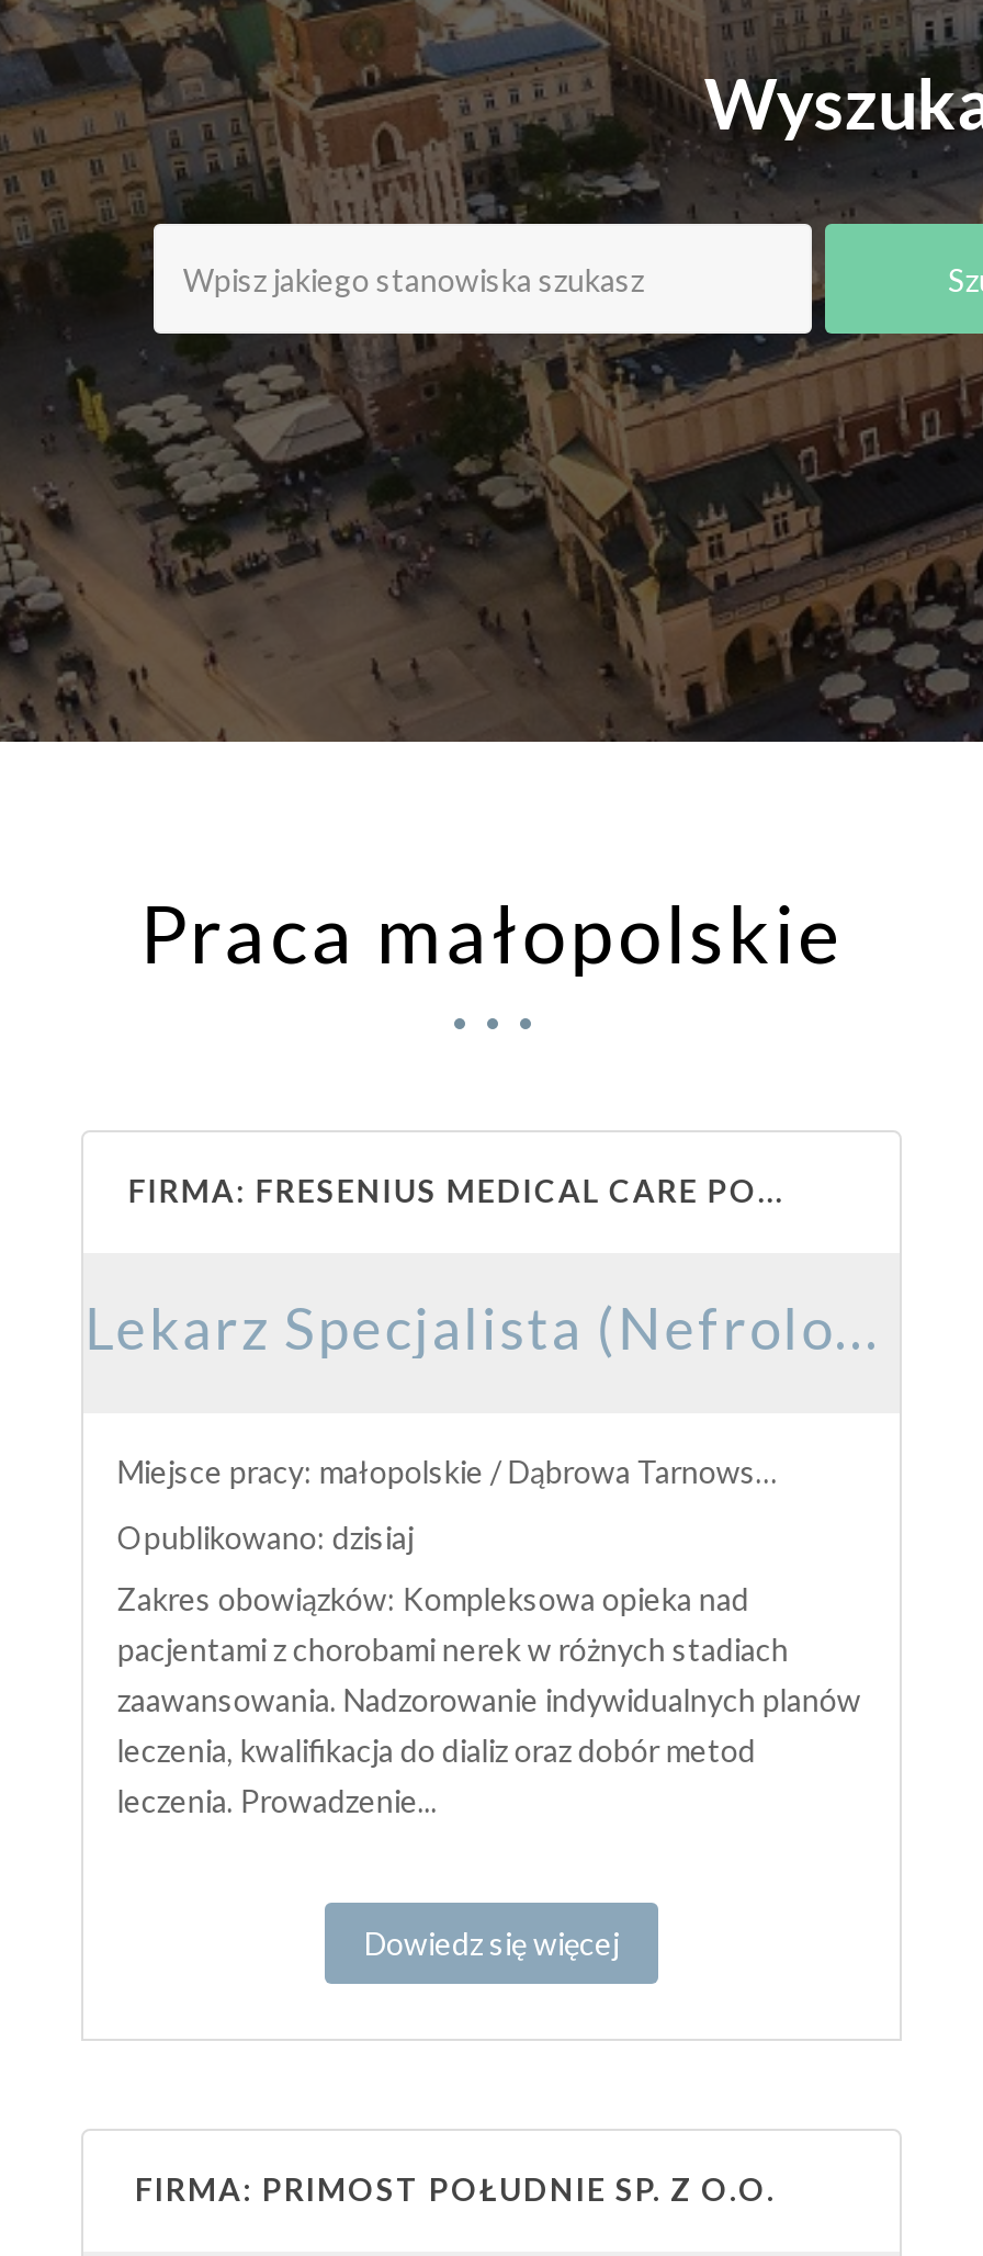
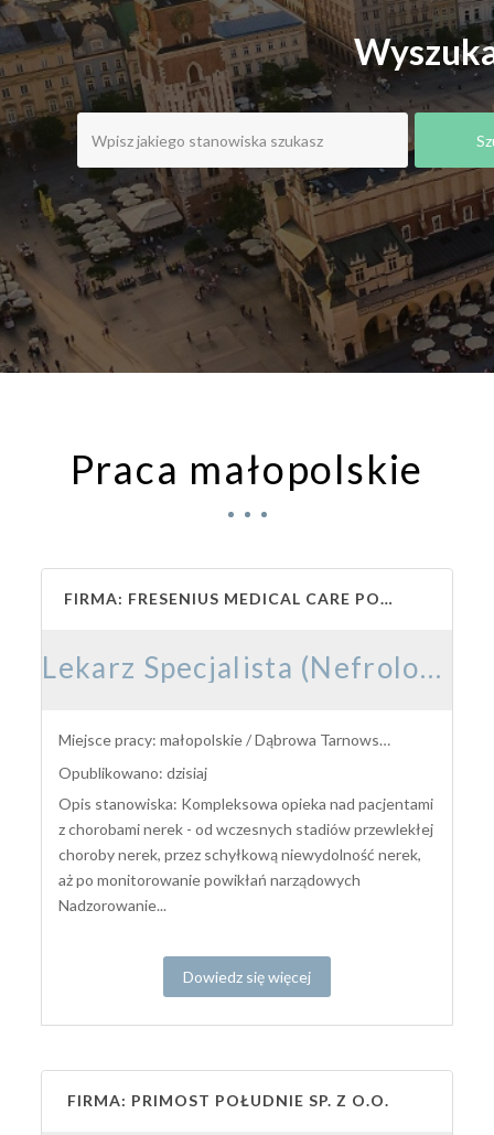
- Zakres obowiązków: Kompleksowa opieka nad
- pacjentami z chorobami nerek w różnych stadiach
- zaawansowania. Nadzorowanie indywidualnych planów
- leczenia, kwalifikacja do dializ oraz dobór metod
- leczenia. Prowadzenie...
+ Opis stanowiska: Kompleksowa opieka nad pacjentami
+ z chorobami nerek - od wczesnych stadiów przewlekłej
+ choroby nerek, przez schyłkową niewydolność nerek,
+ aż po monitorowanie powikłań narządowych
+ Nadzorowanie...
